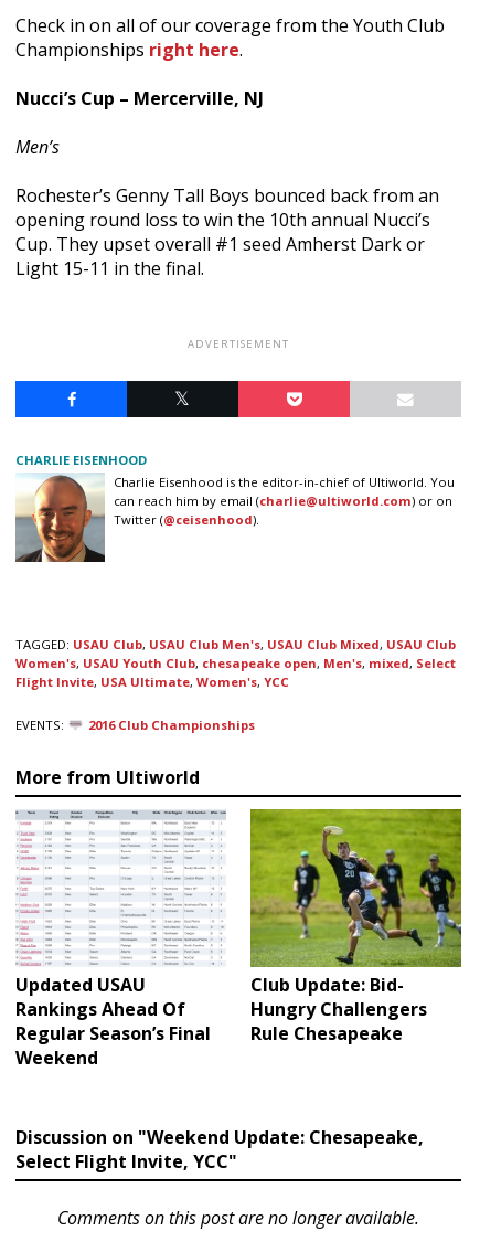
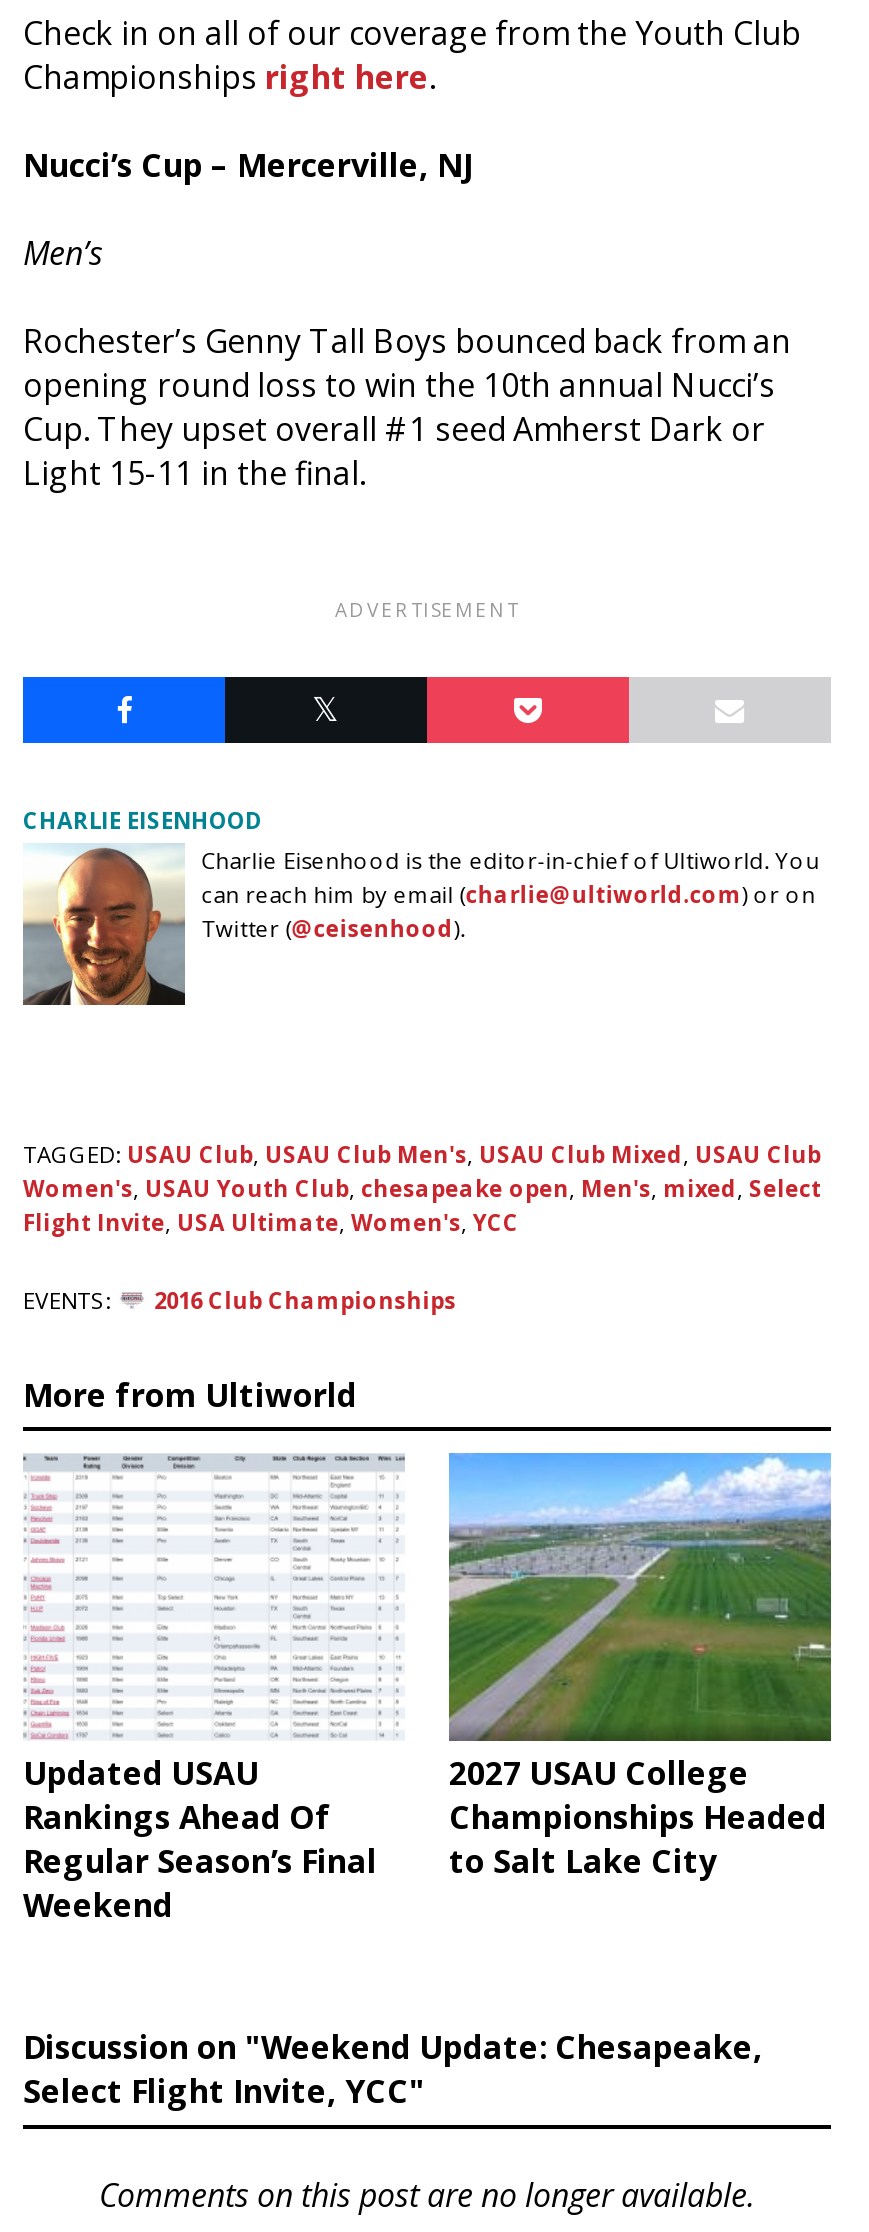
- [image]
- Club Update: Bid-
- Hungry Challengers
- Rule Chesapeake
+ [image]
+ 2027 USAU College
+ Championships Headed
+ to Salt Lake City
